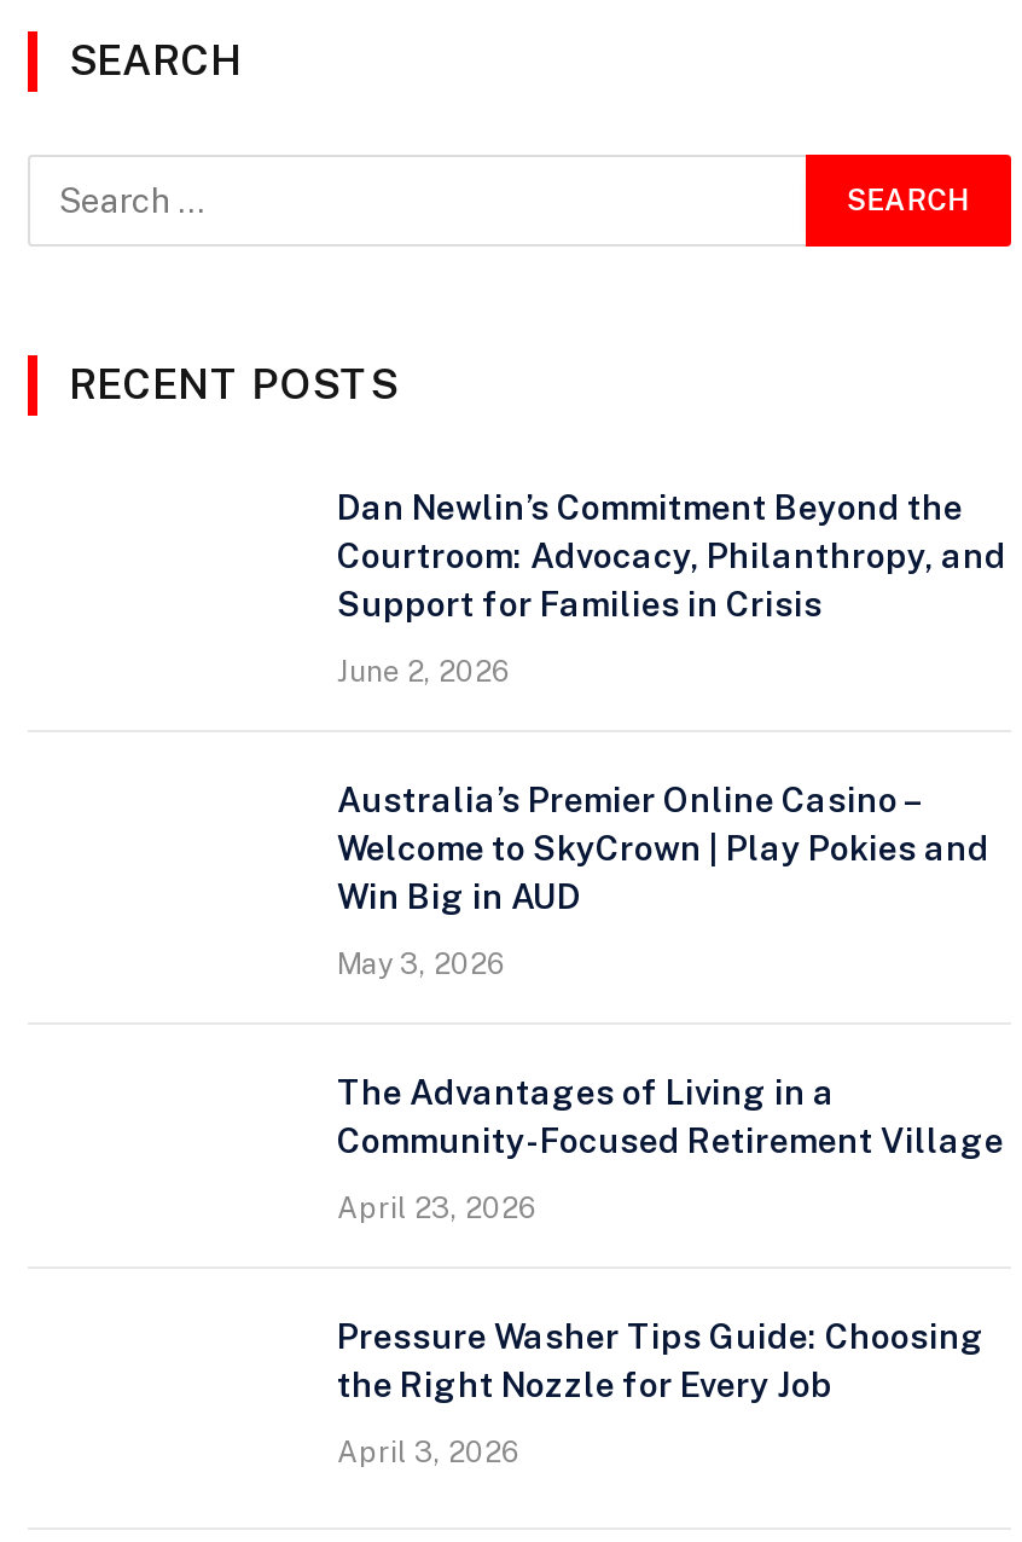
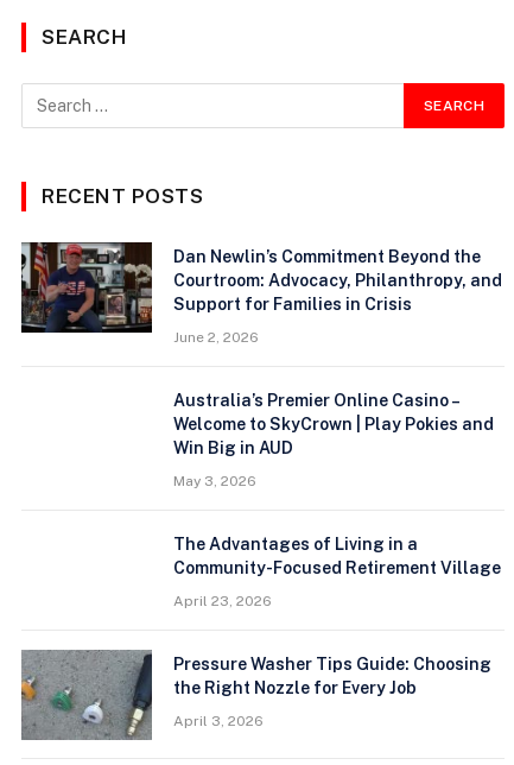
+ [image]

+ [image]
